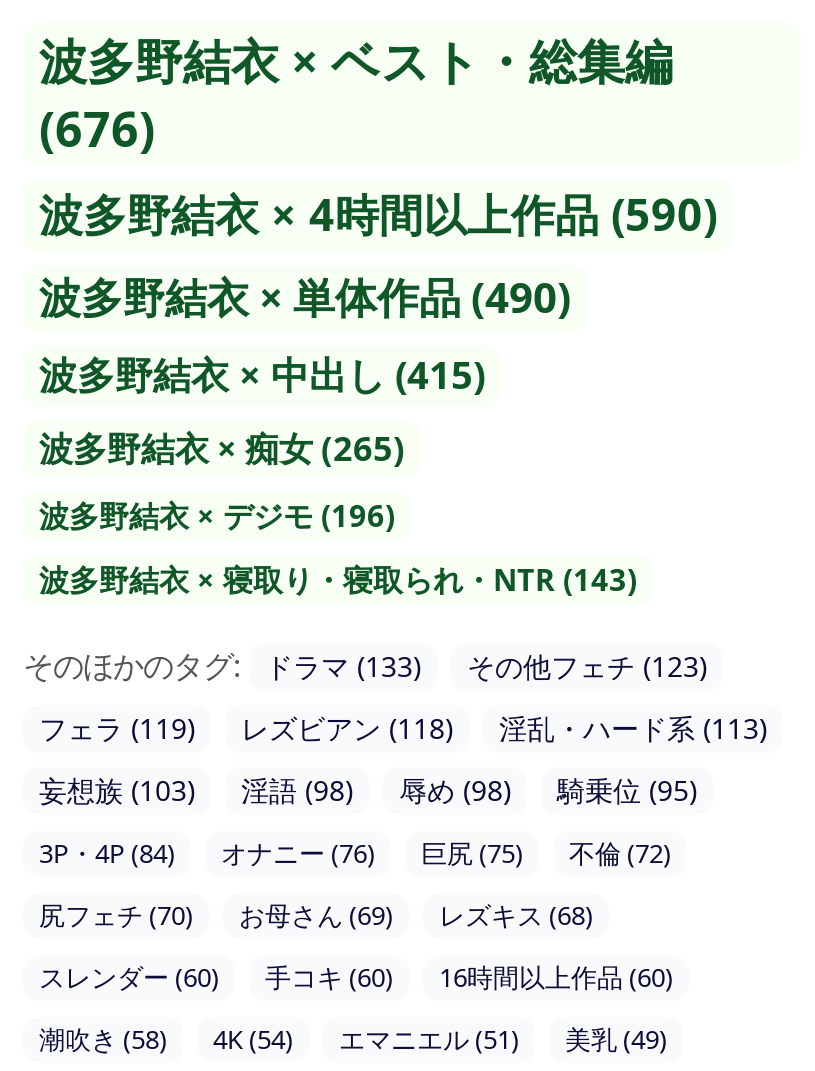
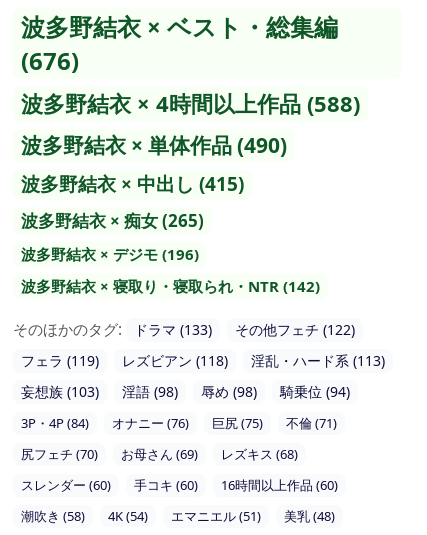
- 波多野結衣 × 4時間以上作品 (590)
+ 波多野結衣 × 4時間以上作品 (588)

- 波多野結衣 × 寝取り・寝取られ・NTR (143)
+ 波多野結衣 × 寝取り・寝取られ・NTR (142)

- その他フェチ (123)
+ その他フェチ (122)

- 妄想族 (103) 淫語 (98) 辱め (98) 騎乗位 (95)
+ 妄想族 (103) 淫語 (98) 辱め (98) 騎乗位 (94)

- 3P・4P (84) オナニー (76) 巨尻 (75) 不倫 (72)
+ 3P・4P (84) オナニー (76) 巨尻 (75) 不倫 (71)

- 潮吹き (58) 4K (54) エマニエル (51) 美乳 (49)
+ 潮吹き (58) 4K (54) エマニエル (51) 美乳 (48)
